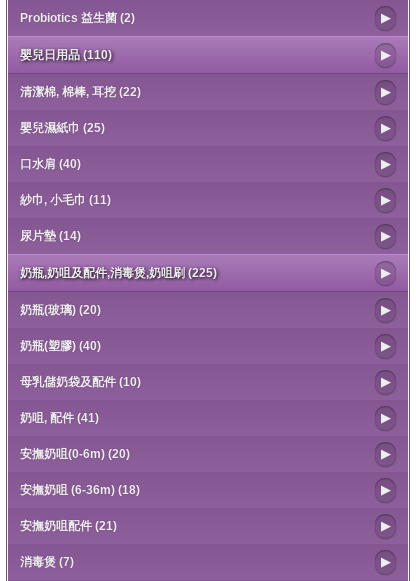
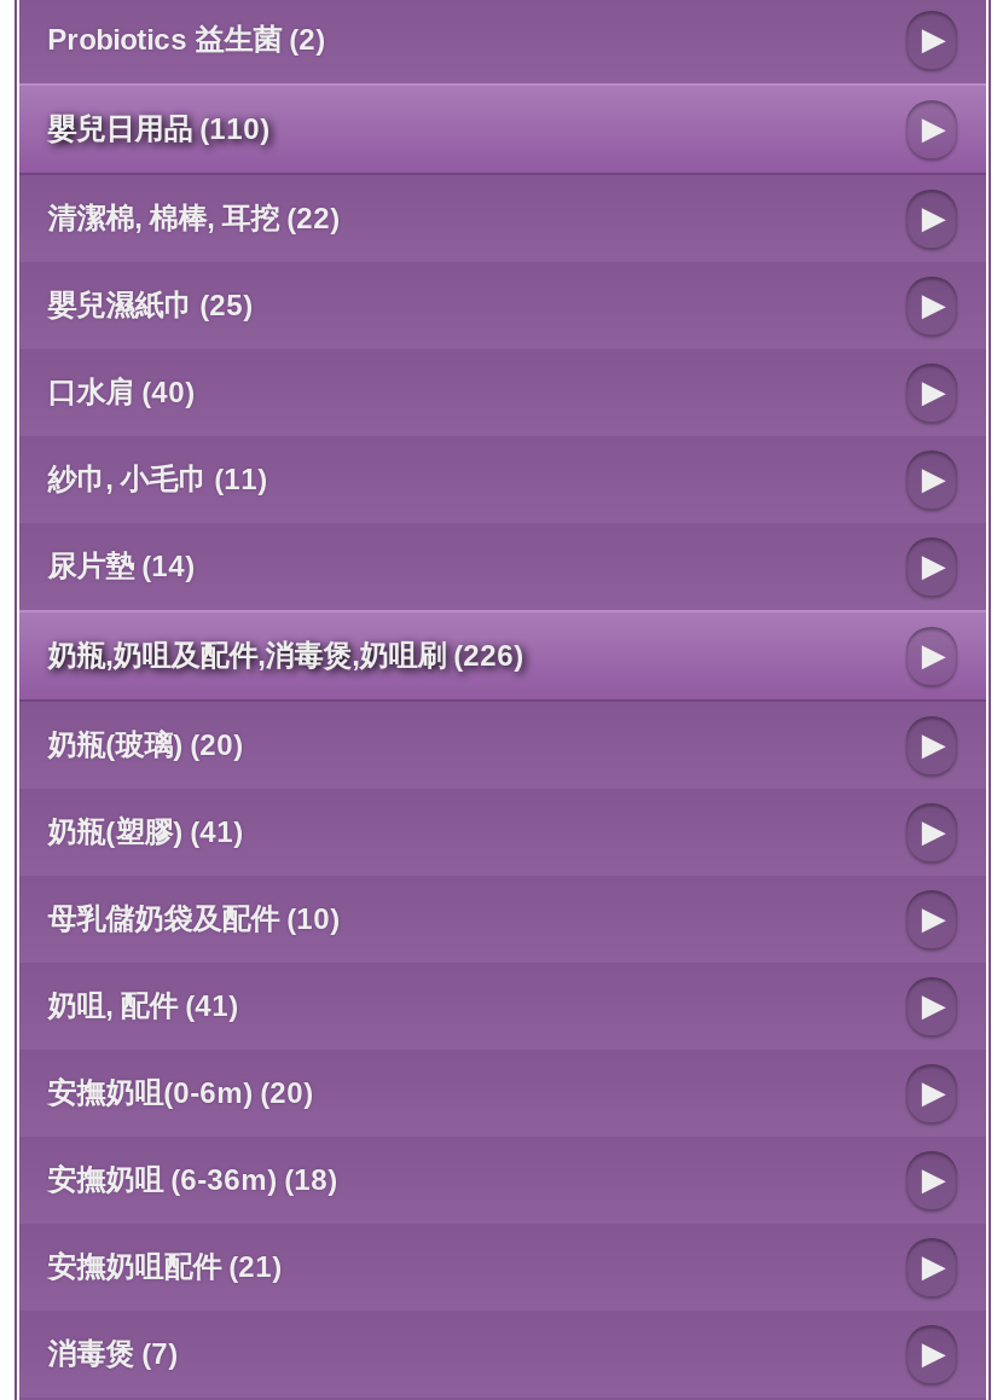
- 奶瓶,奶咀及配件,消毒煲,奶咀刷 (225)
+ 奶瓶,奶咀及配件,消毒煲,奶咀刷 (226)

- 奶瓶(塑膠) (40)
+ 奶瓶(塑膠) (41)
